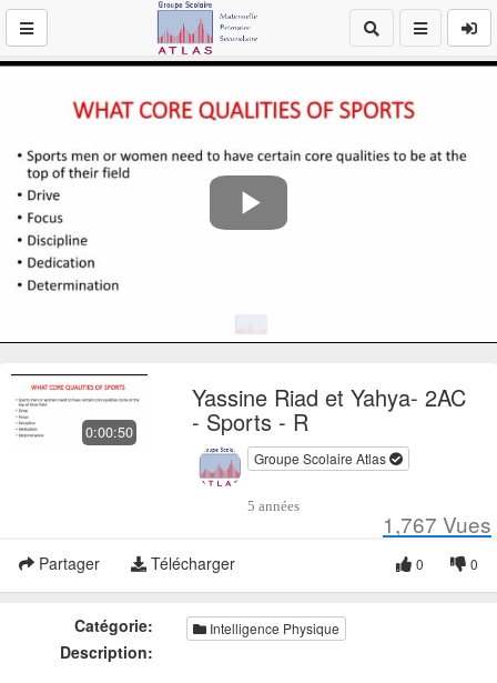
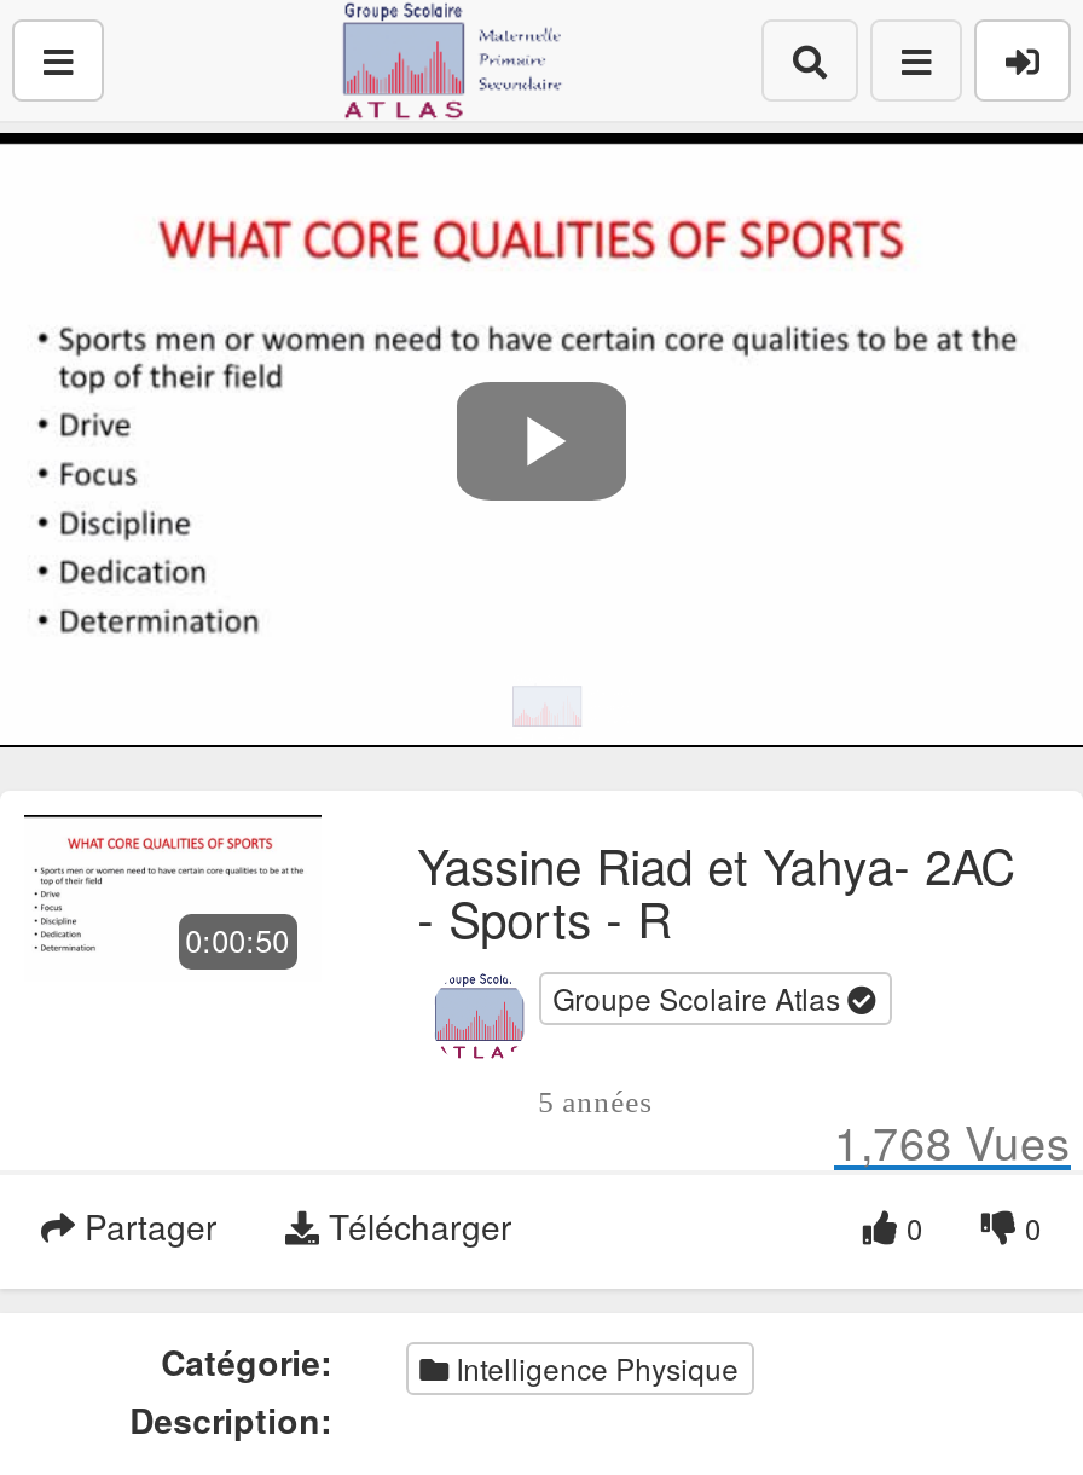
- 1,767 Vues
+ 1,768 Vues
